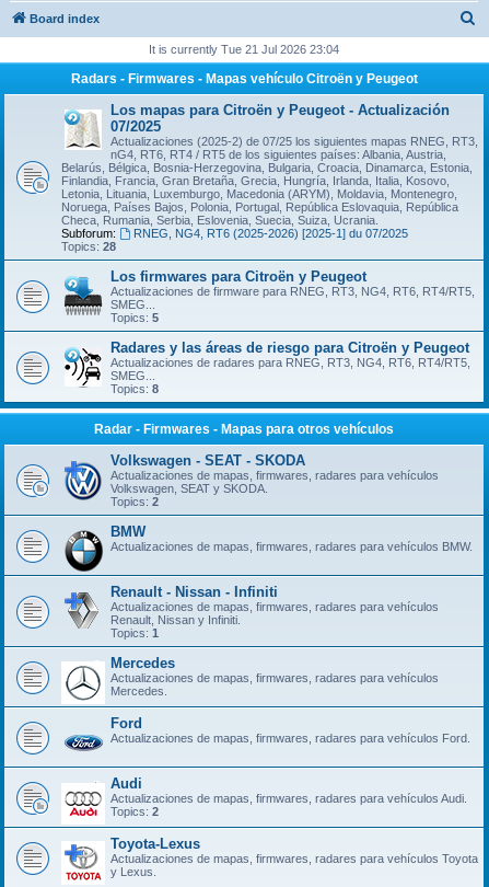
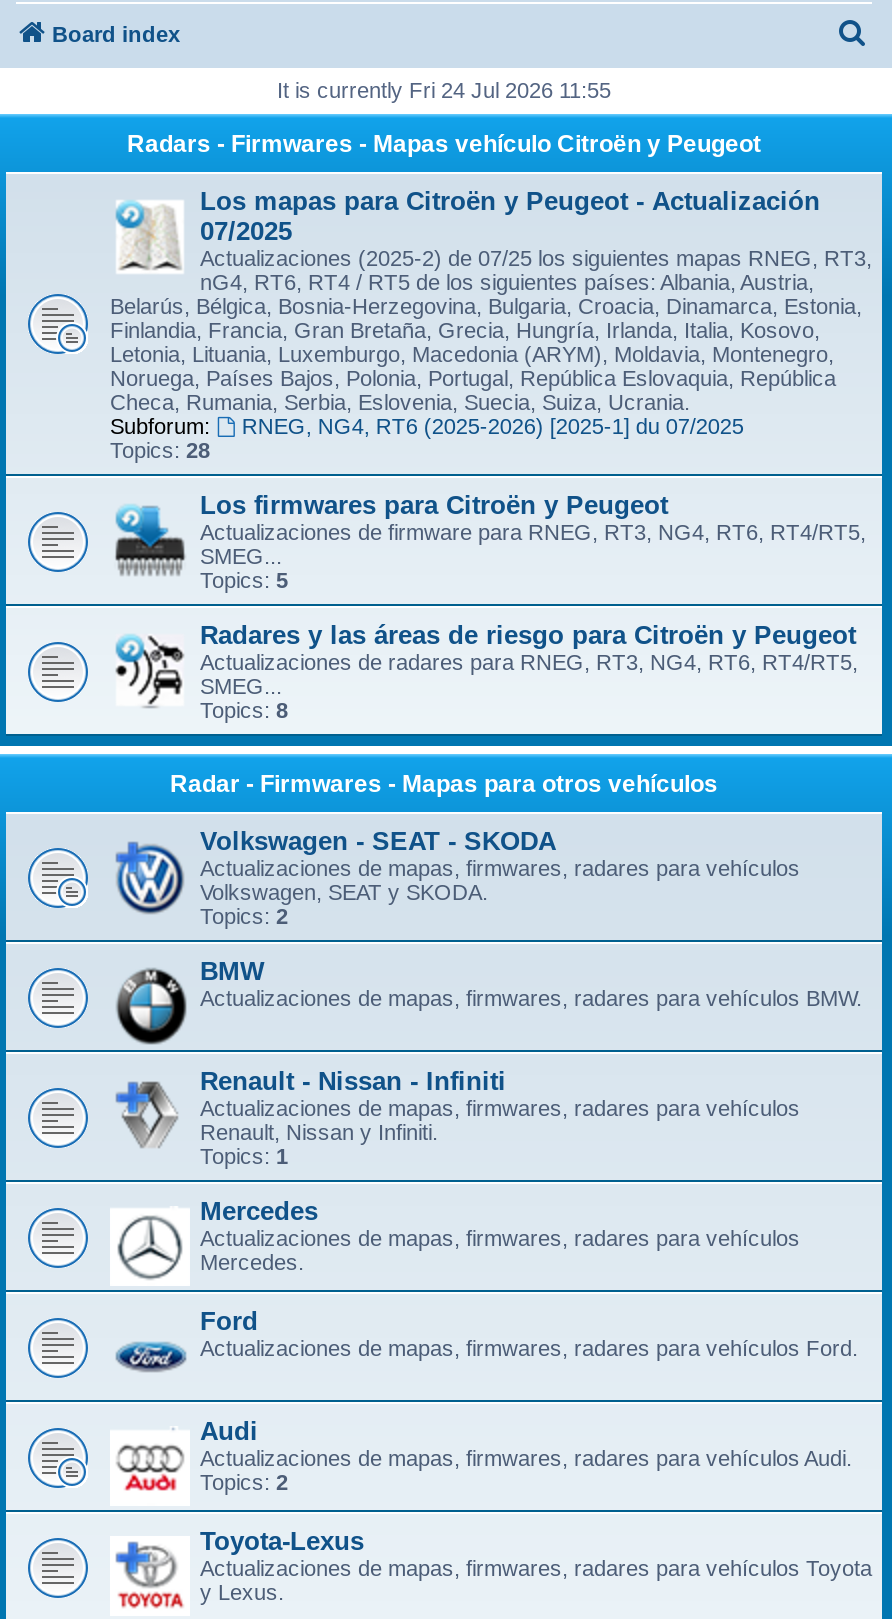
- It is currently Tue 21 Jul 2026 23:04
+ It is currently Fri 24 Jul 2026 11:55
